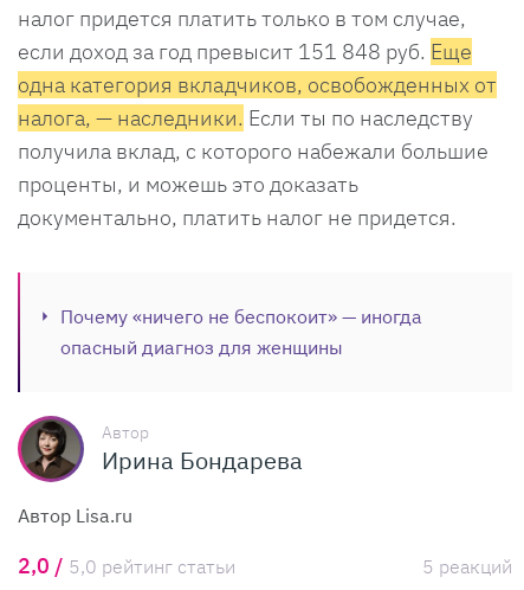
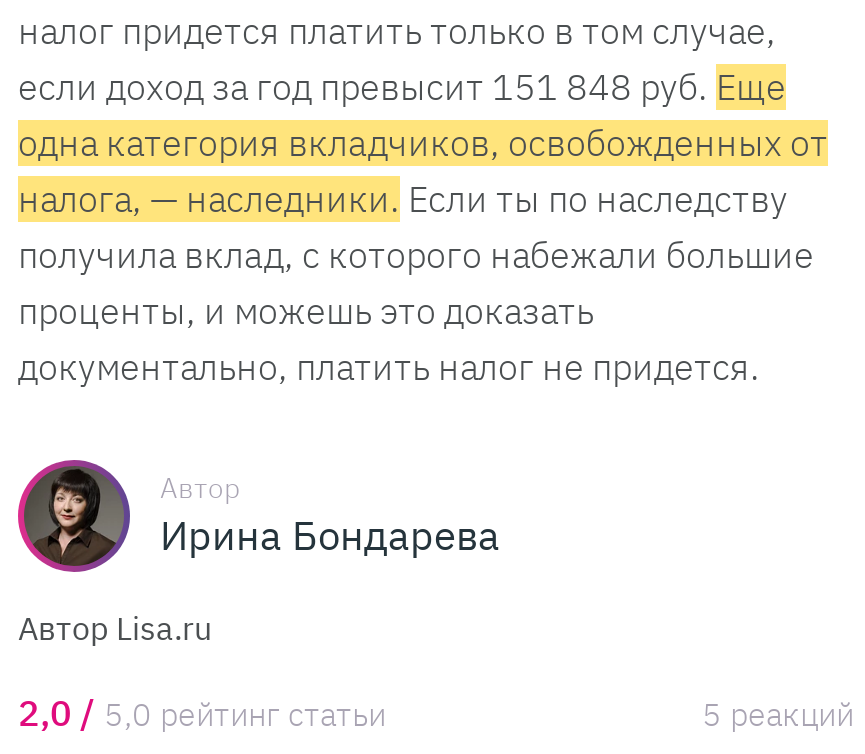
- Почему «ничего не беспокоит» — иногда
- опасный диагноз для женщины
